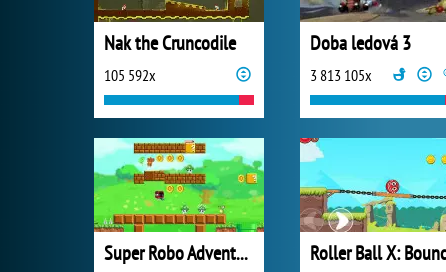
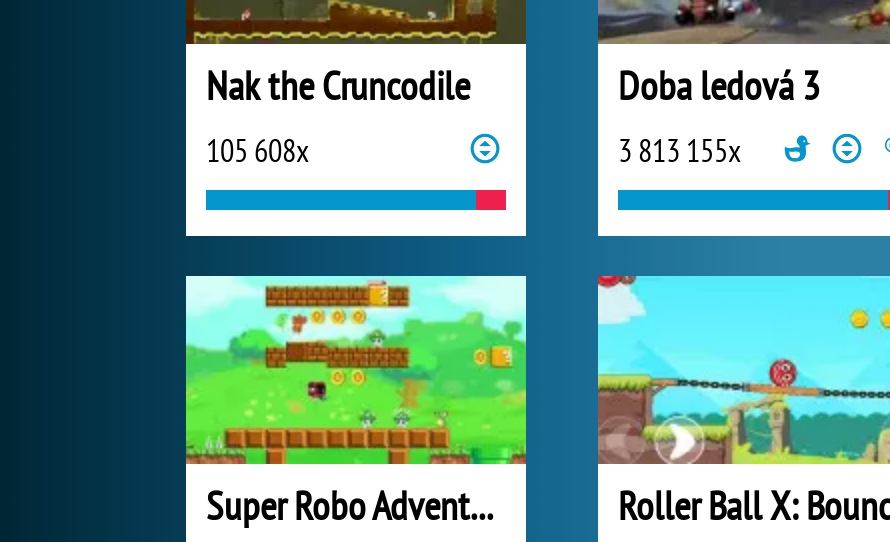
- 105 592x
+ 105 608x

- 3 813 105x
+ 3 813 155x
